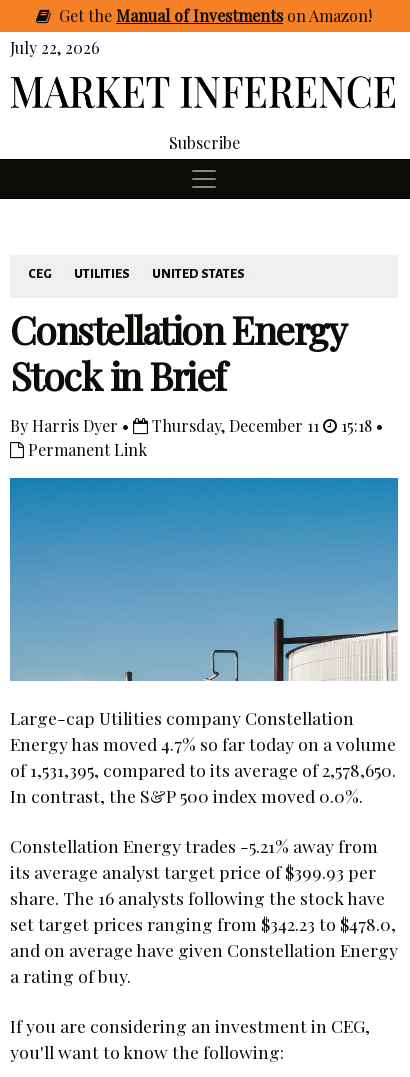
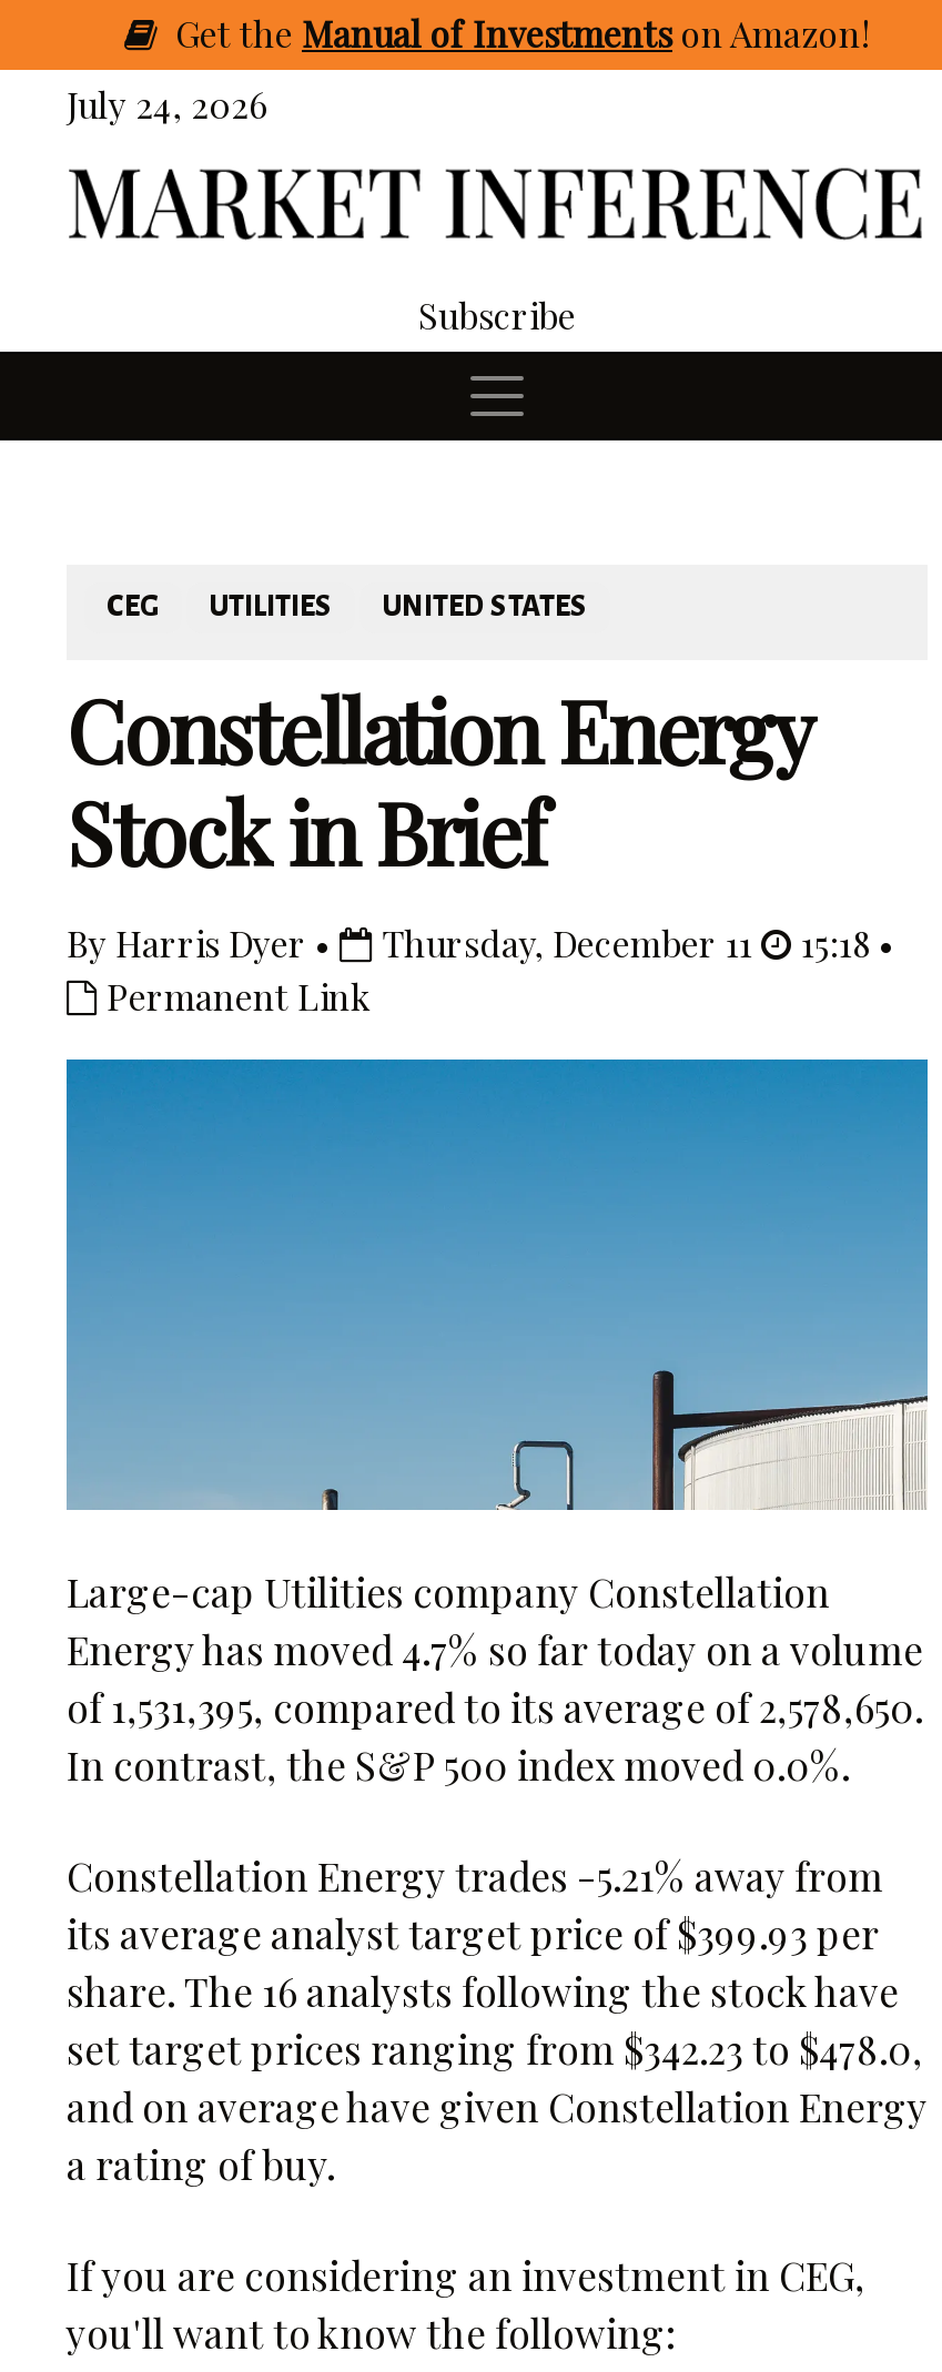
- July 22, 2026
+ July 24, 2026
